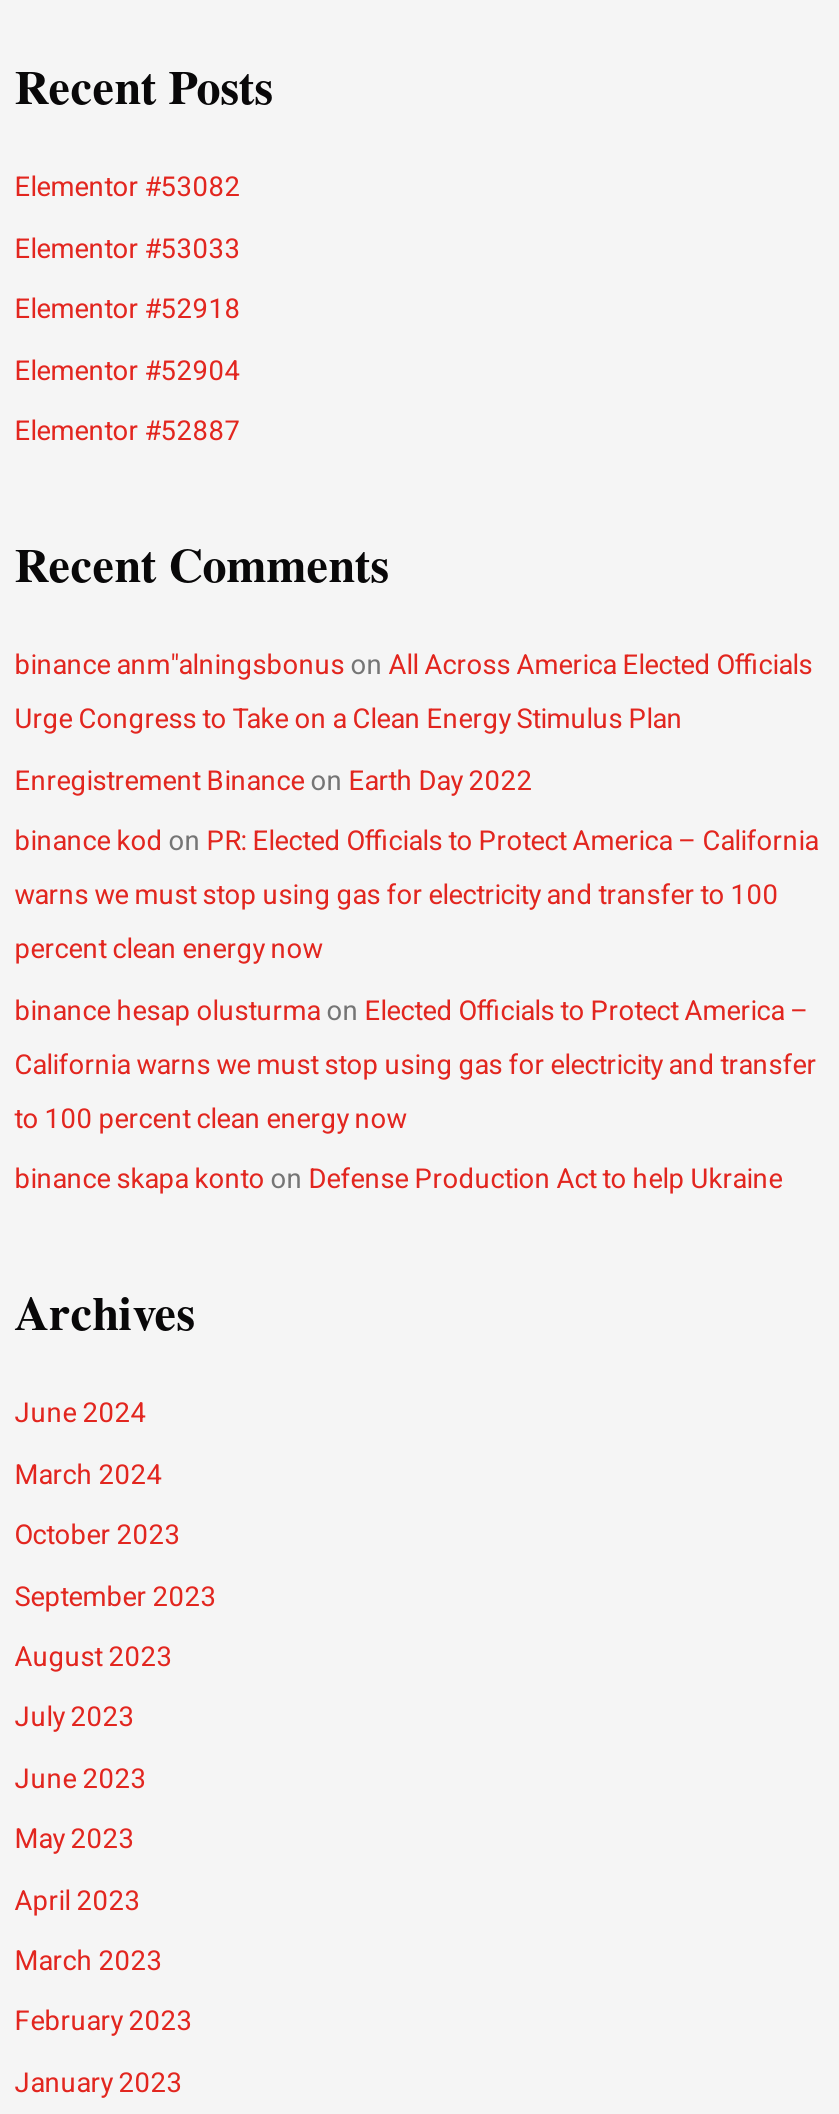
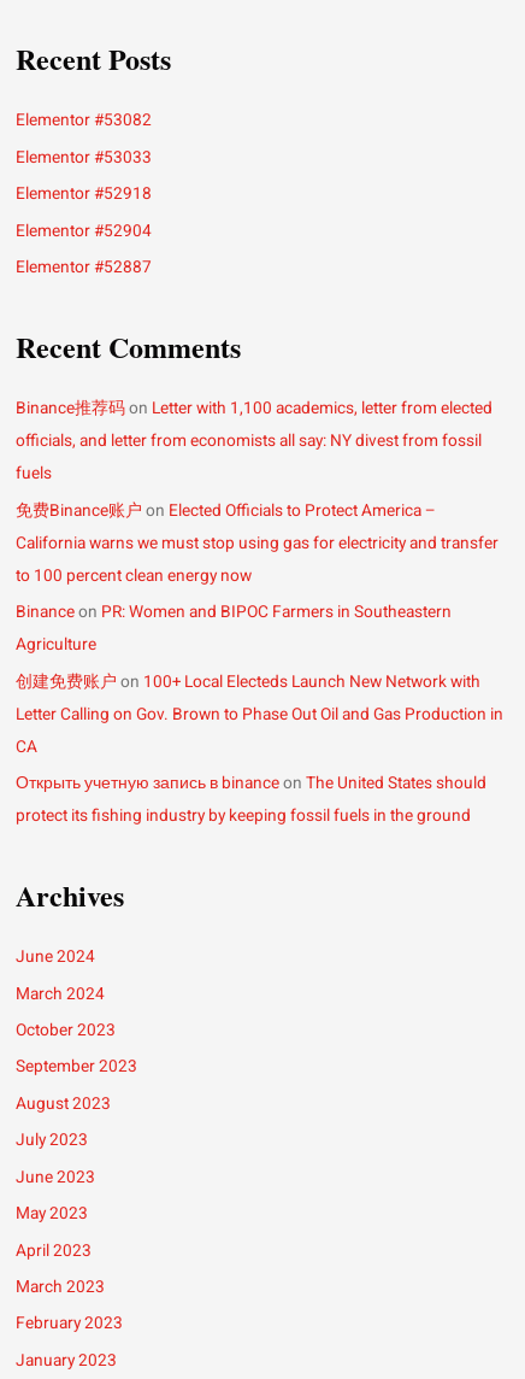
- binance anm"alningsbonus on All Across America Elected Officials
- Urge Congress to Take on a Clean Energy Stimulus Plan
- Enregistrement Binance on Earth Day 2022
- binance kod on PR: Elected Officials to Protect America – California
- warns we must stop using gas for electricity and transfer to 100
- percent clean energy now
- binance hesap olusturma on Elected Officials to Protect America –
+ Binance推荐码on Letter with 1,100 academics, letter from elected
+ officials, and letter from economists all say: NY divest from fossil
+ fuels
+ 免费Binance账户on Elected Officials to Protect America –

moved up: California warns we must stop using gas for electricity and transfer | to 100 percent clean energy now

- binance skapa konto on Defense Production Act to help Ukraine
+ Binance on PR: Women and BIPOC Farmers in Southeastern
+ Agriculture
+ 创建免费账户on 100+ Local Electeds Launch New Network with
+ Letter Calling on Gov. Brown to Phase Out Oil and Gas Production in
+ CA
+ Открыть учетную запись в binance on The United States should
+ protect its fishing industry by keeping fossil fuels in the ground
